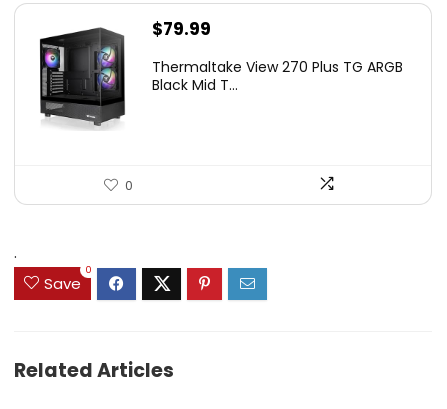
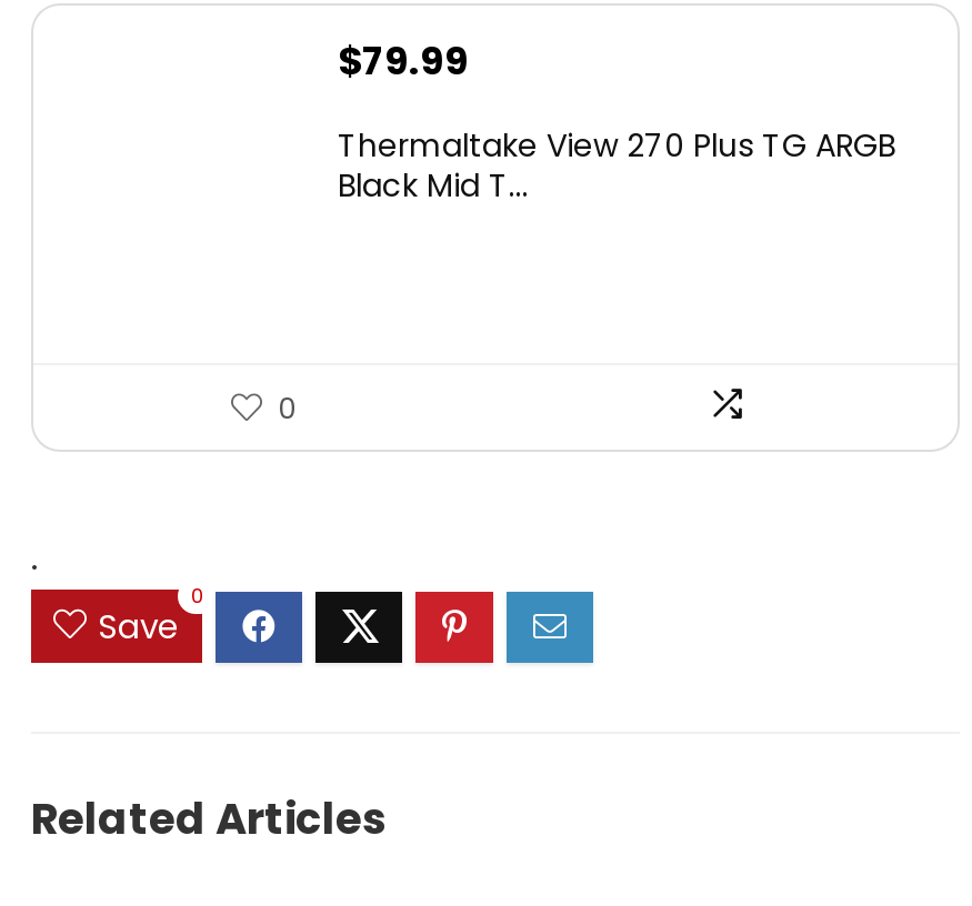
- [image]
